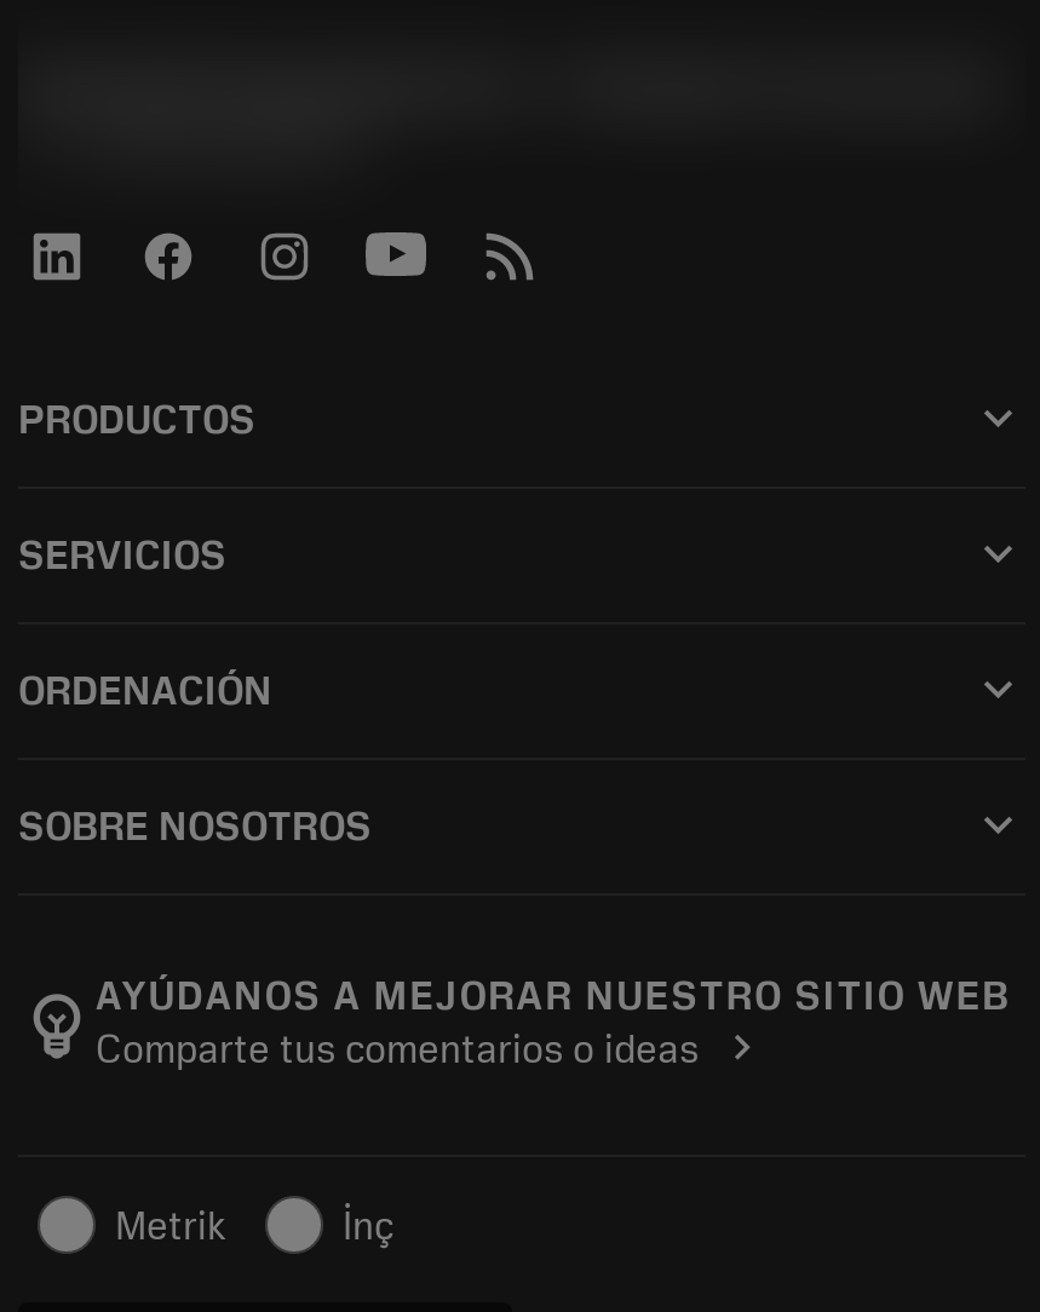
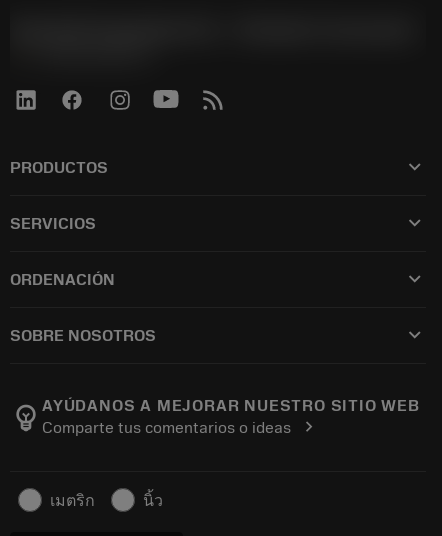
- Metrik
- İnç
+ เมตริก
+ นิ้ว
